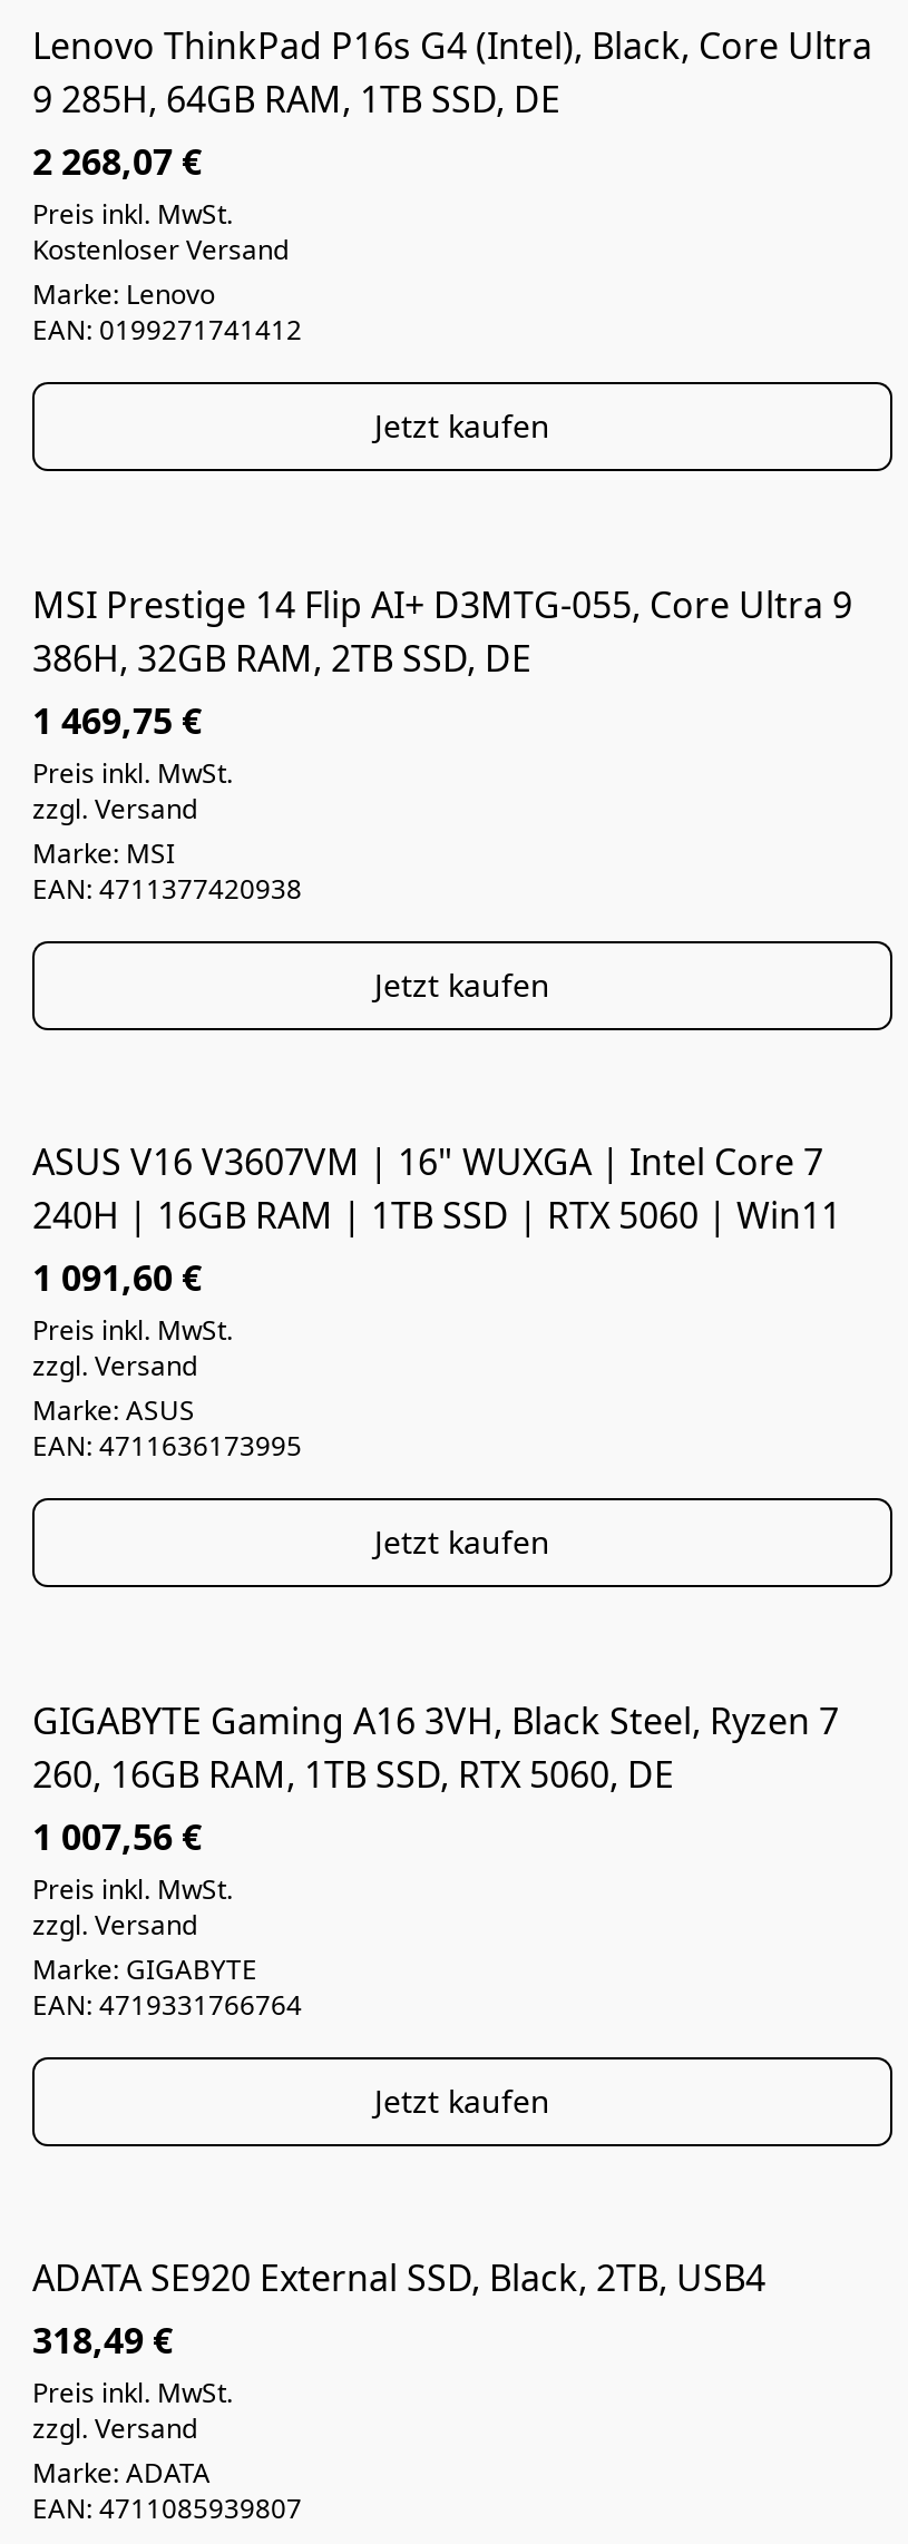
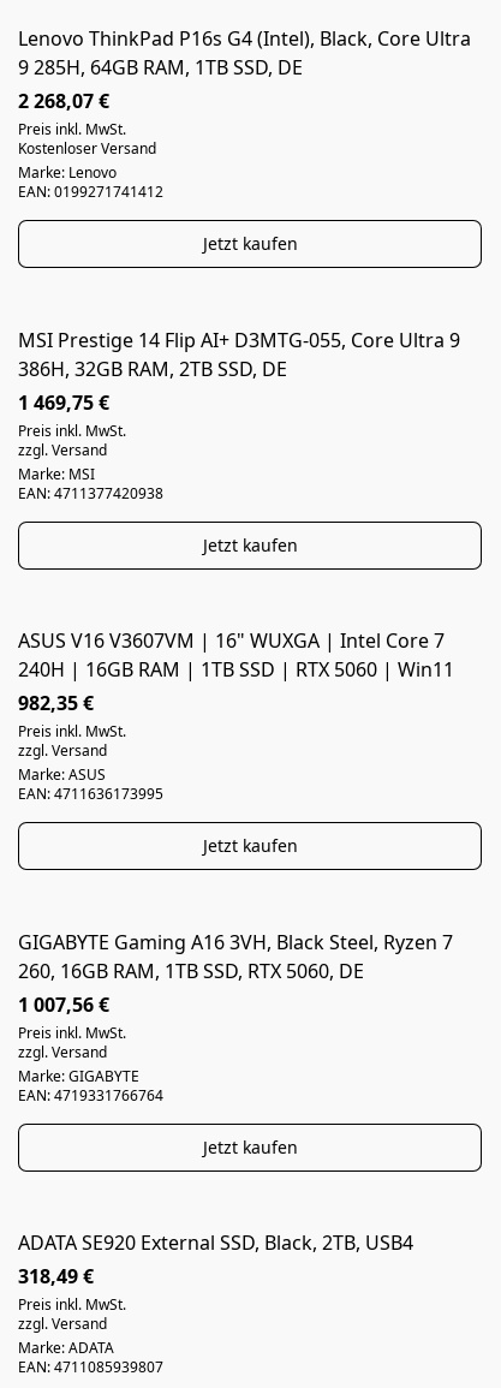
- 1 091,60 €
+ 982,35 €
